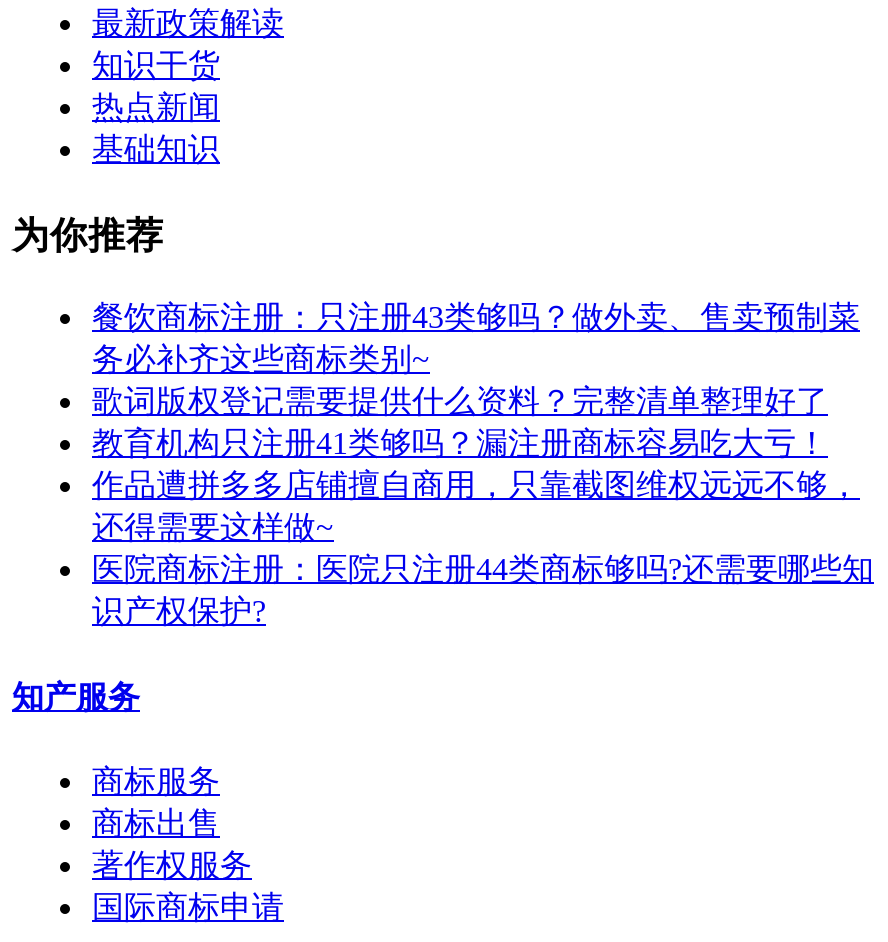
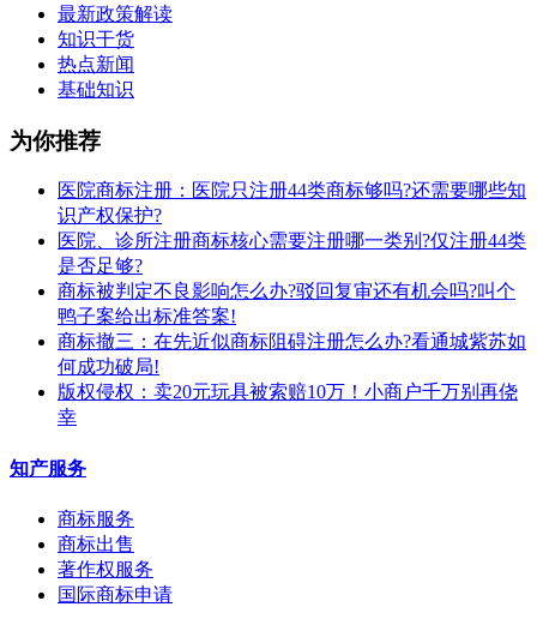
- 餐饮商标注册：只注册43类够吗？做外卖、售卖预制菜
- 务必补齐这些商标类别~
- 歌词版权登记需要提供什么资料？完整清单整理好了
- 教育机构只注册41类够吗？漏注册商标容易吃大亏！
- 作品遭拼多多店铺擅自商用，只靠截图维权远远不够，
- 还得需要这样做~

moved up: 医院商标注册：医院只注册44类商标够吗?还需要哪些知 | 识产权保护?

+ 医院、诊所注册商标核心需要注册哪一类别?仅注册44类
+ 是否足够?
+ 商标被判定不良影响怎么办?驳回复审还有机会吗?叫个
+ 鸭子案给出标准答案!
+ 商标撤三：在先近似商标阻碍注册怎么办?看通城紫苏如
+ 何成功破局!
+ 版权侵权：卖20元玩具被索赔10万！小商户千万别再侥
+ 幸
